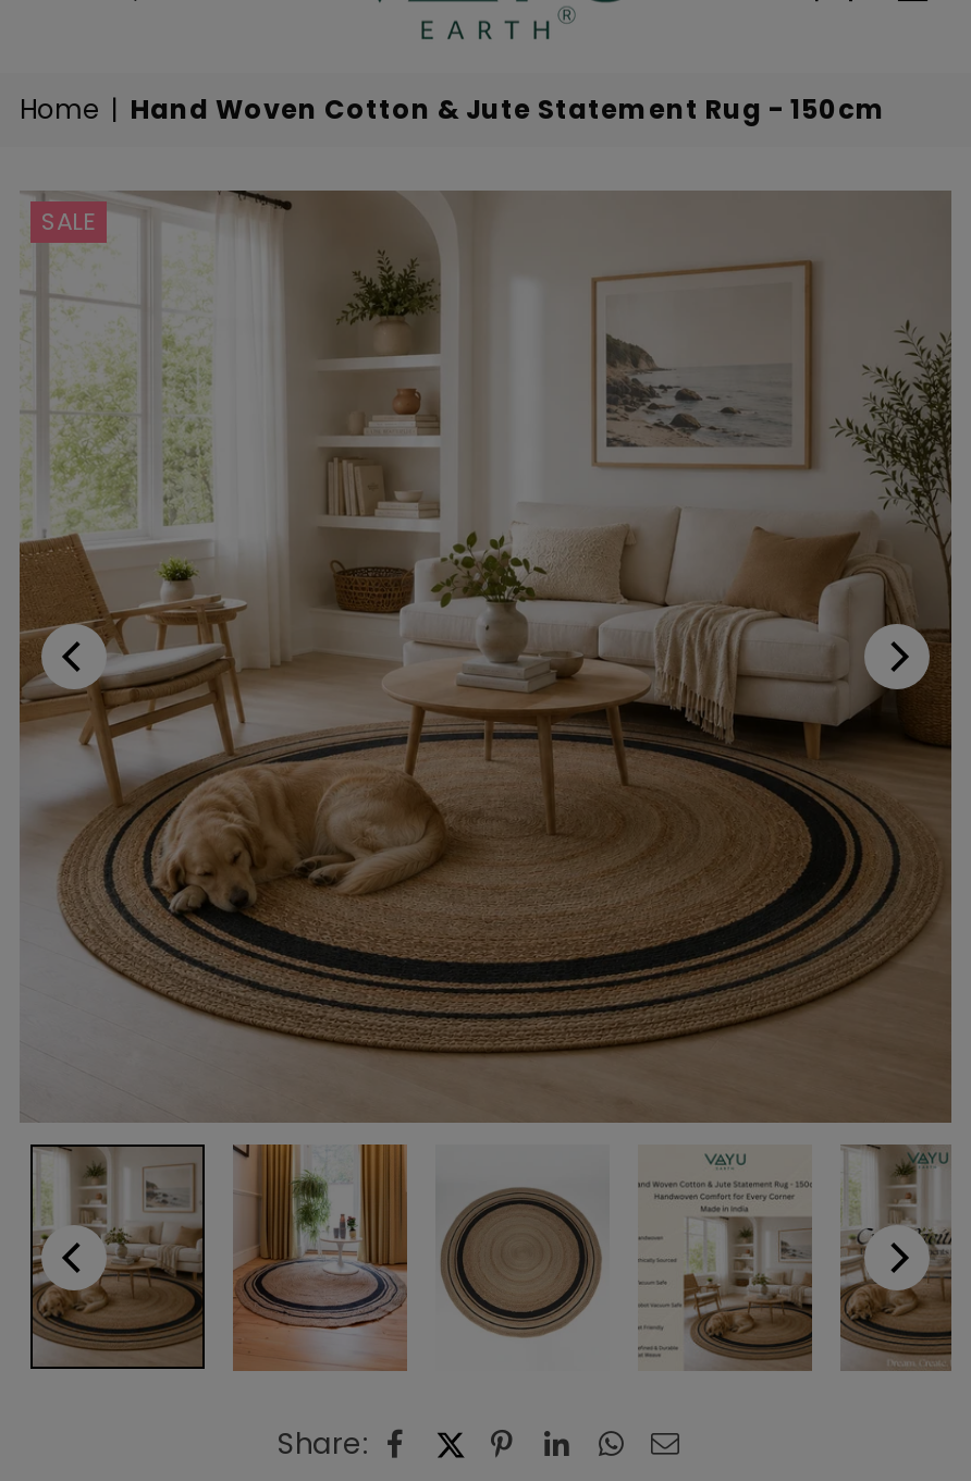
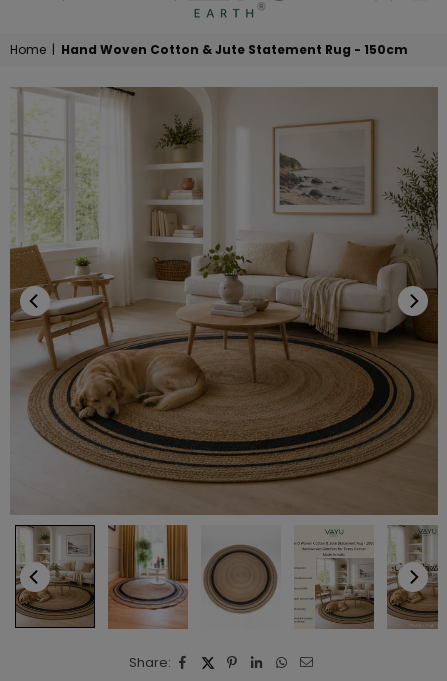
- SALE
